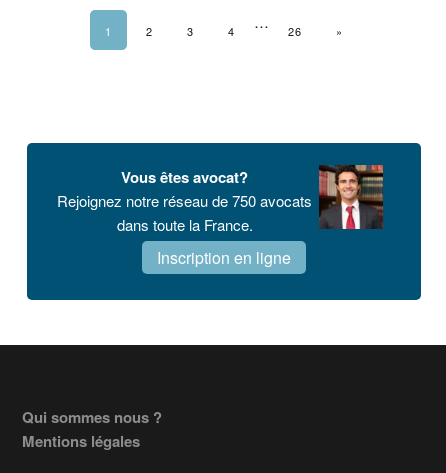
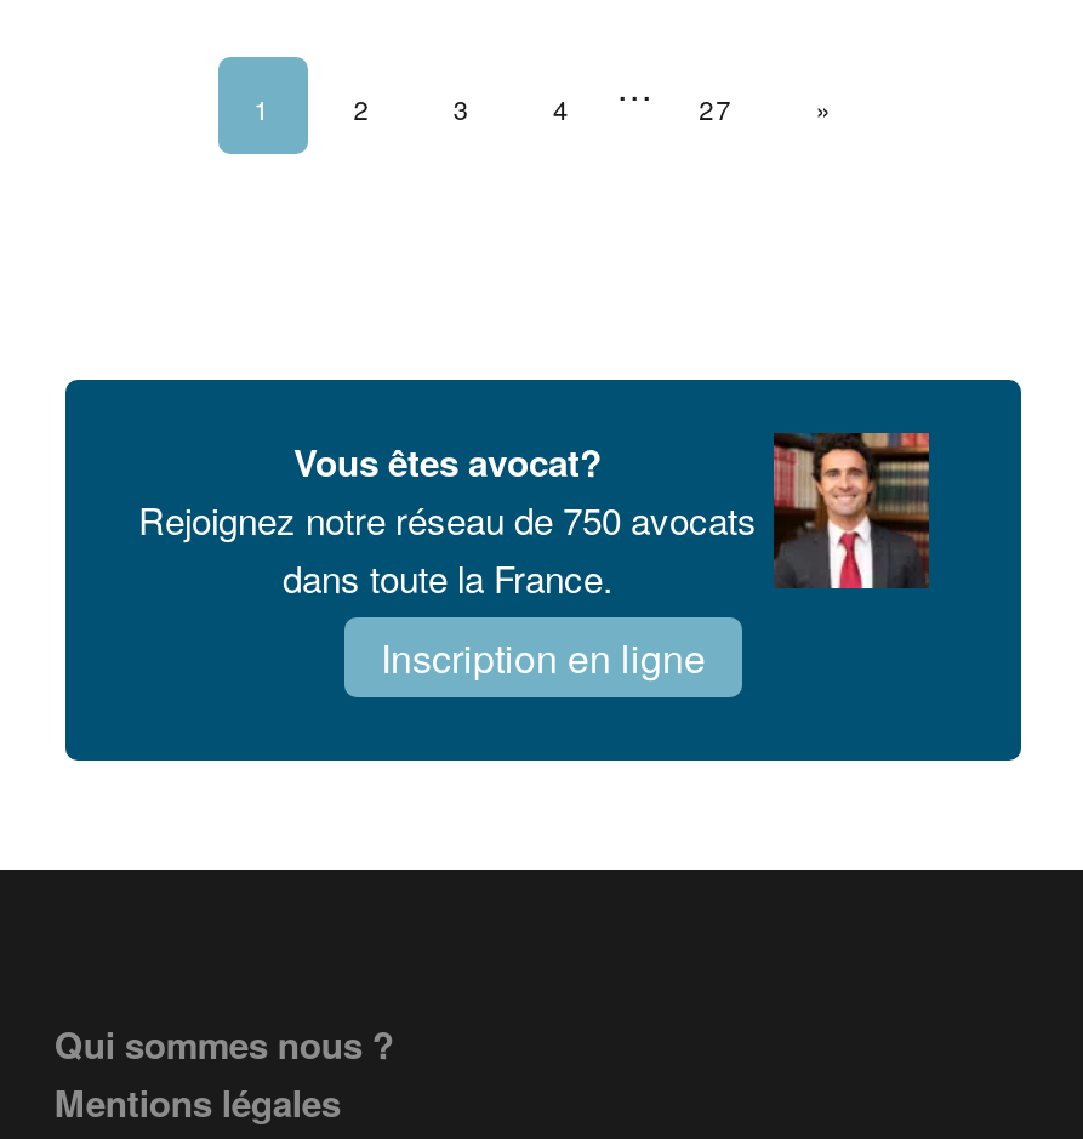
- 26
+ 27
